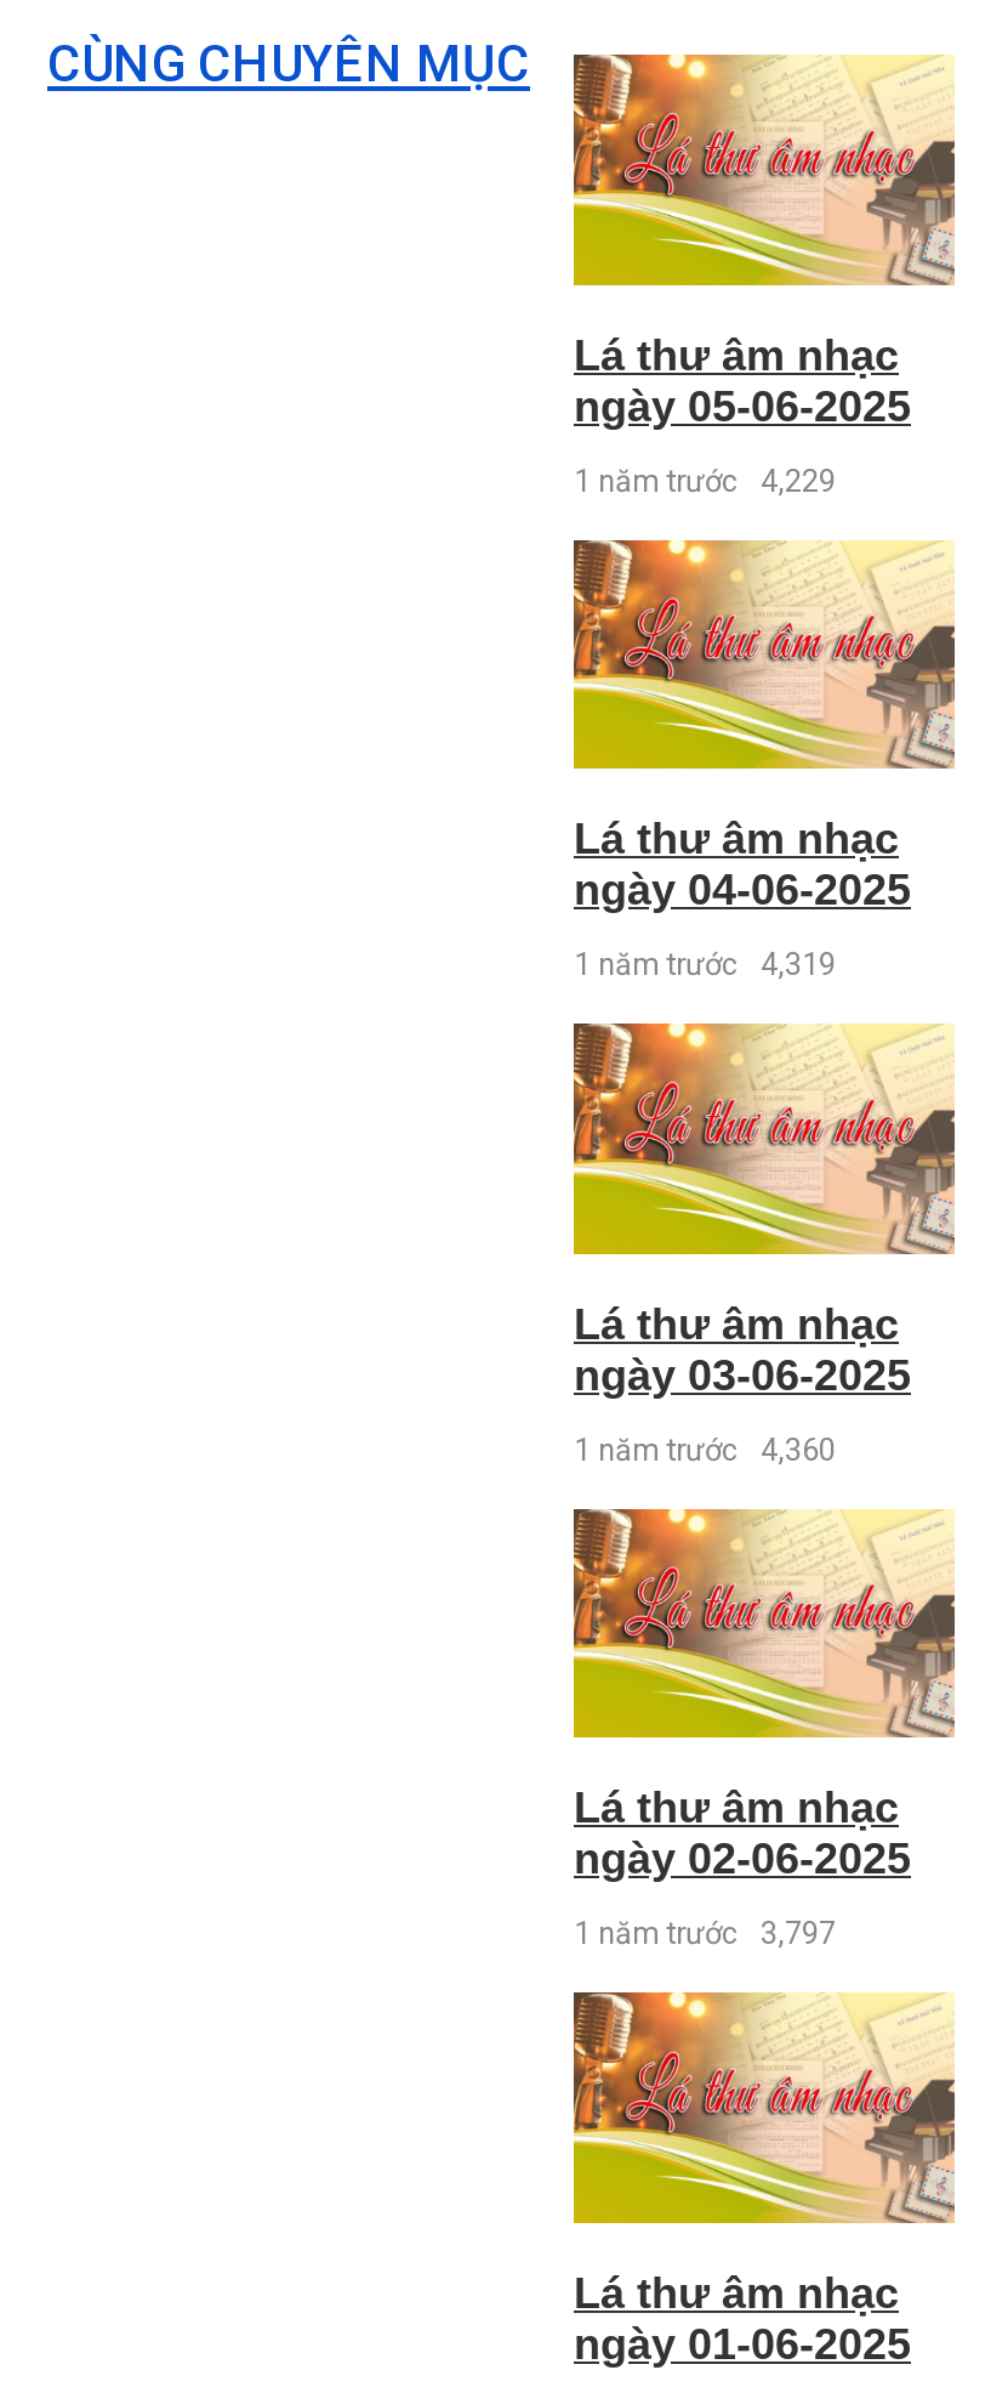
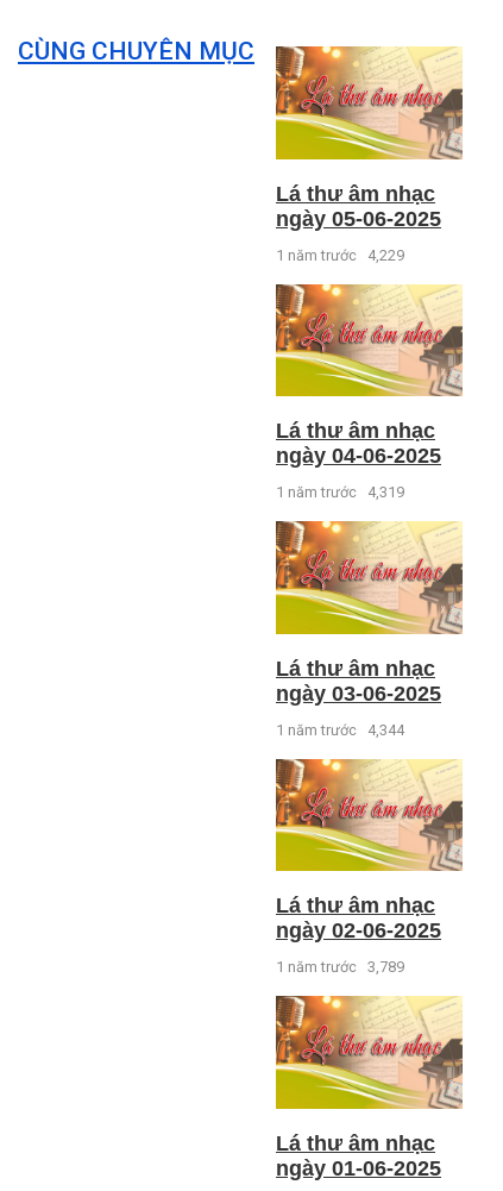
- 1 năm trước 4,360
+ 1 năm trước 4,344

- 1 năm trước 3,797
+ 1 năm trước 3,789
